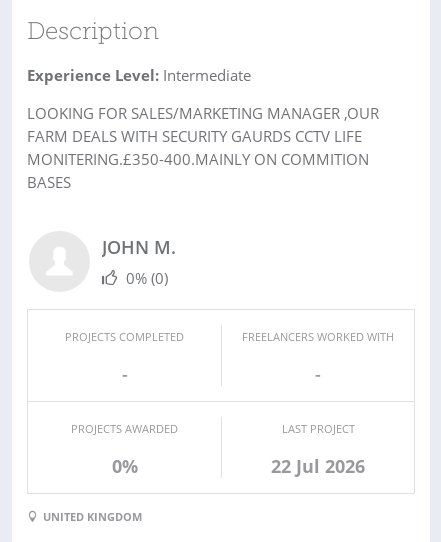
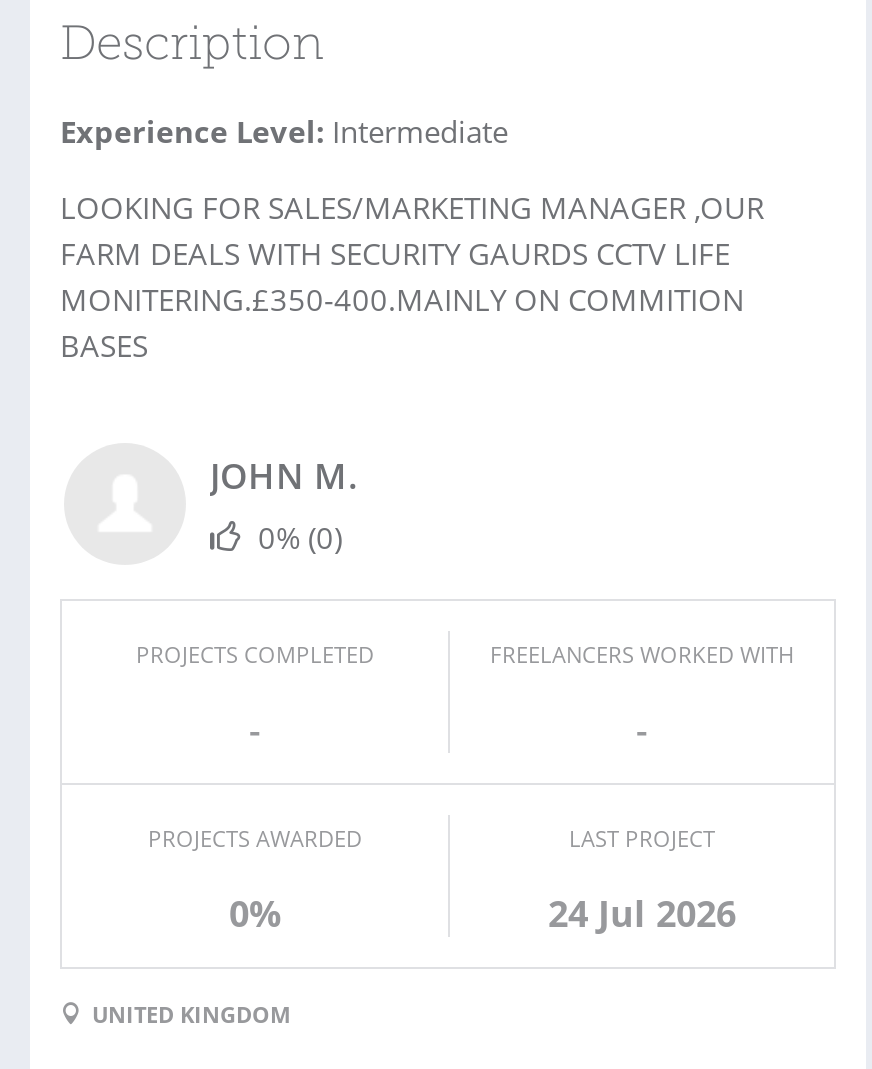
- 22 Jul 2026
+ 24 Jul 2026
